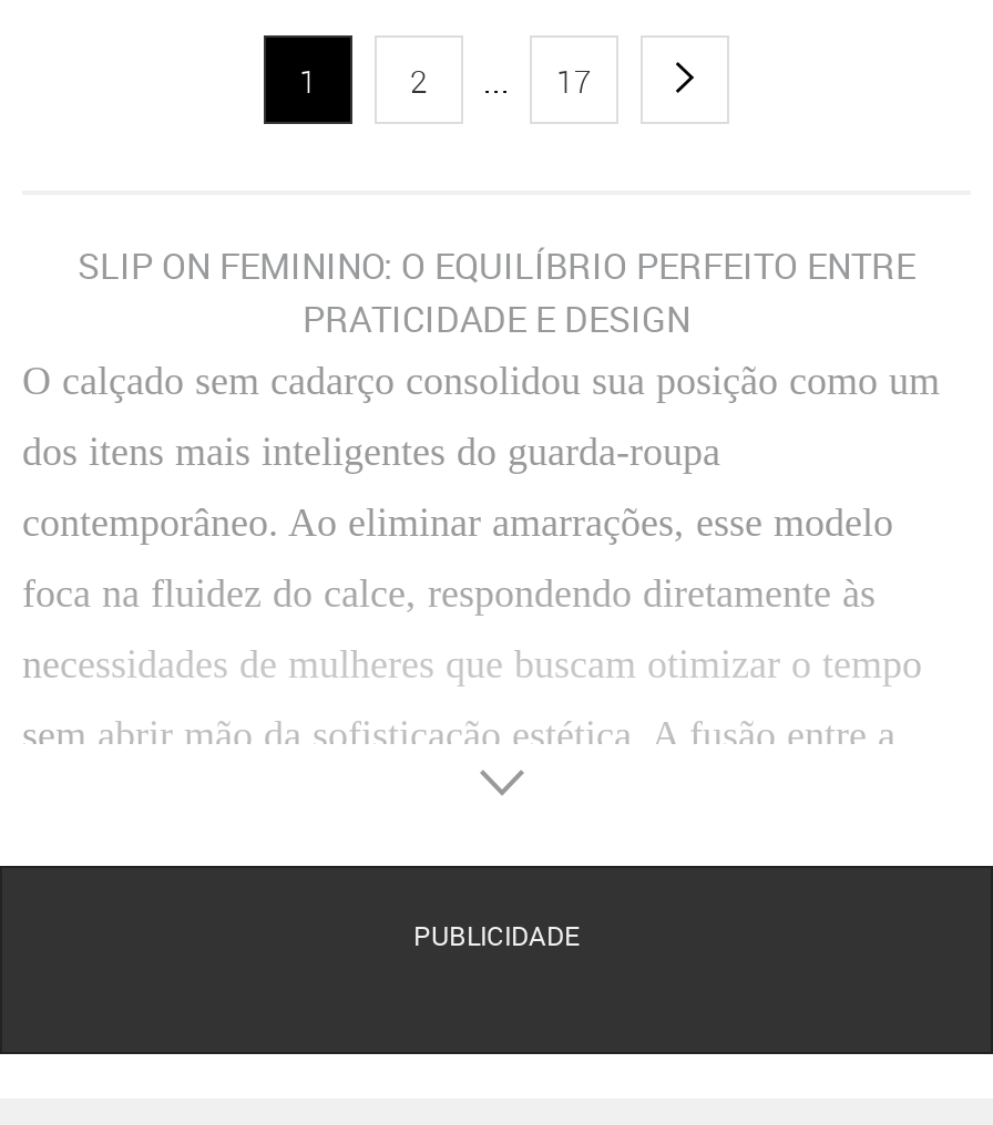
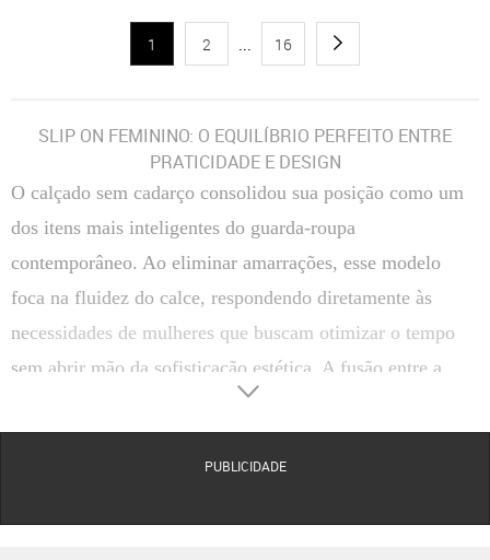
- 17
+ 16
